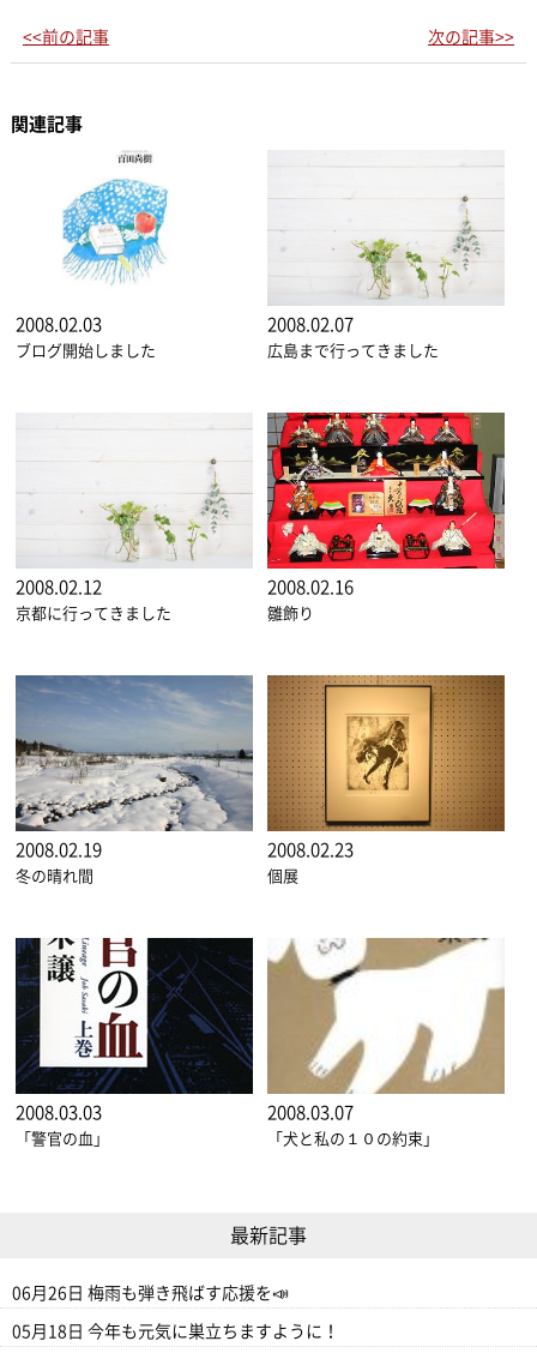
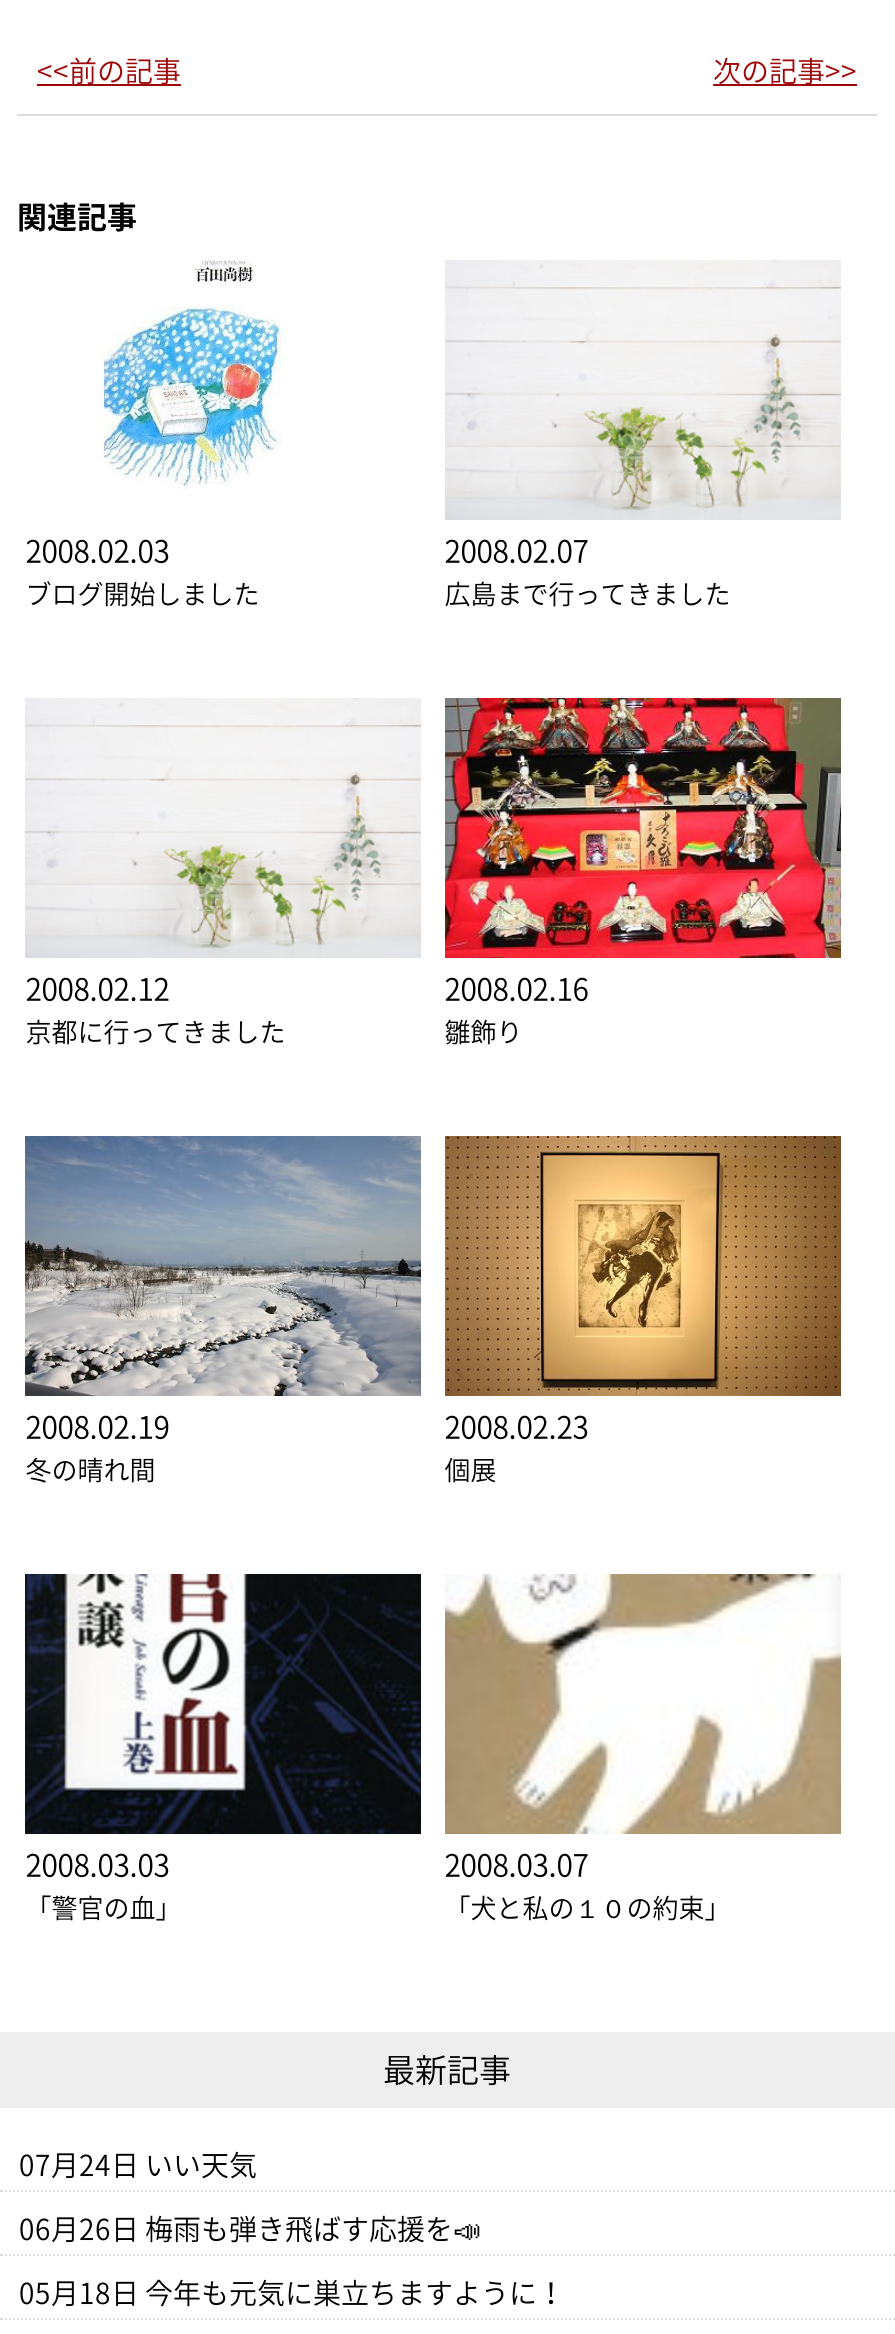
+ 07月24日 いい天気
